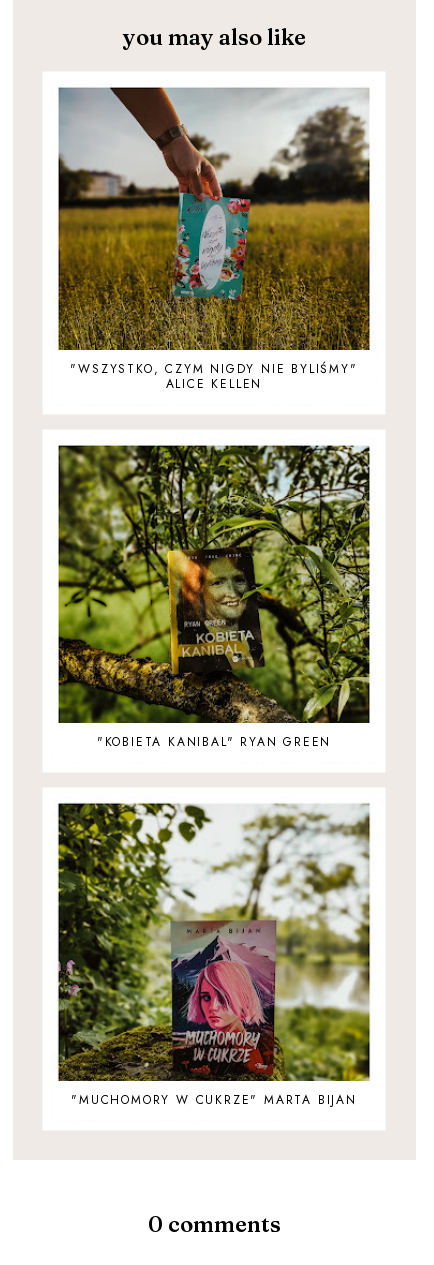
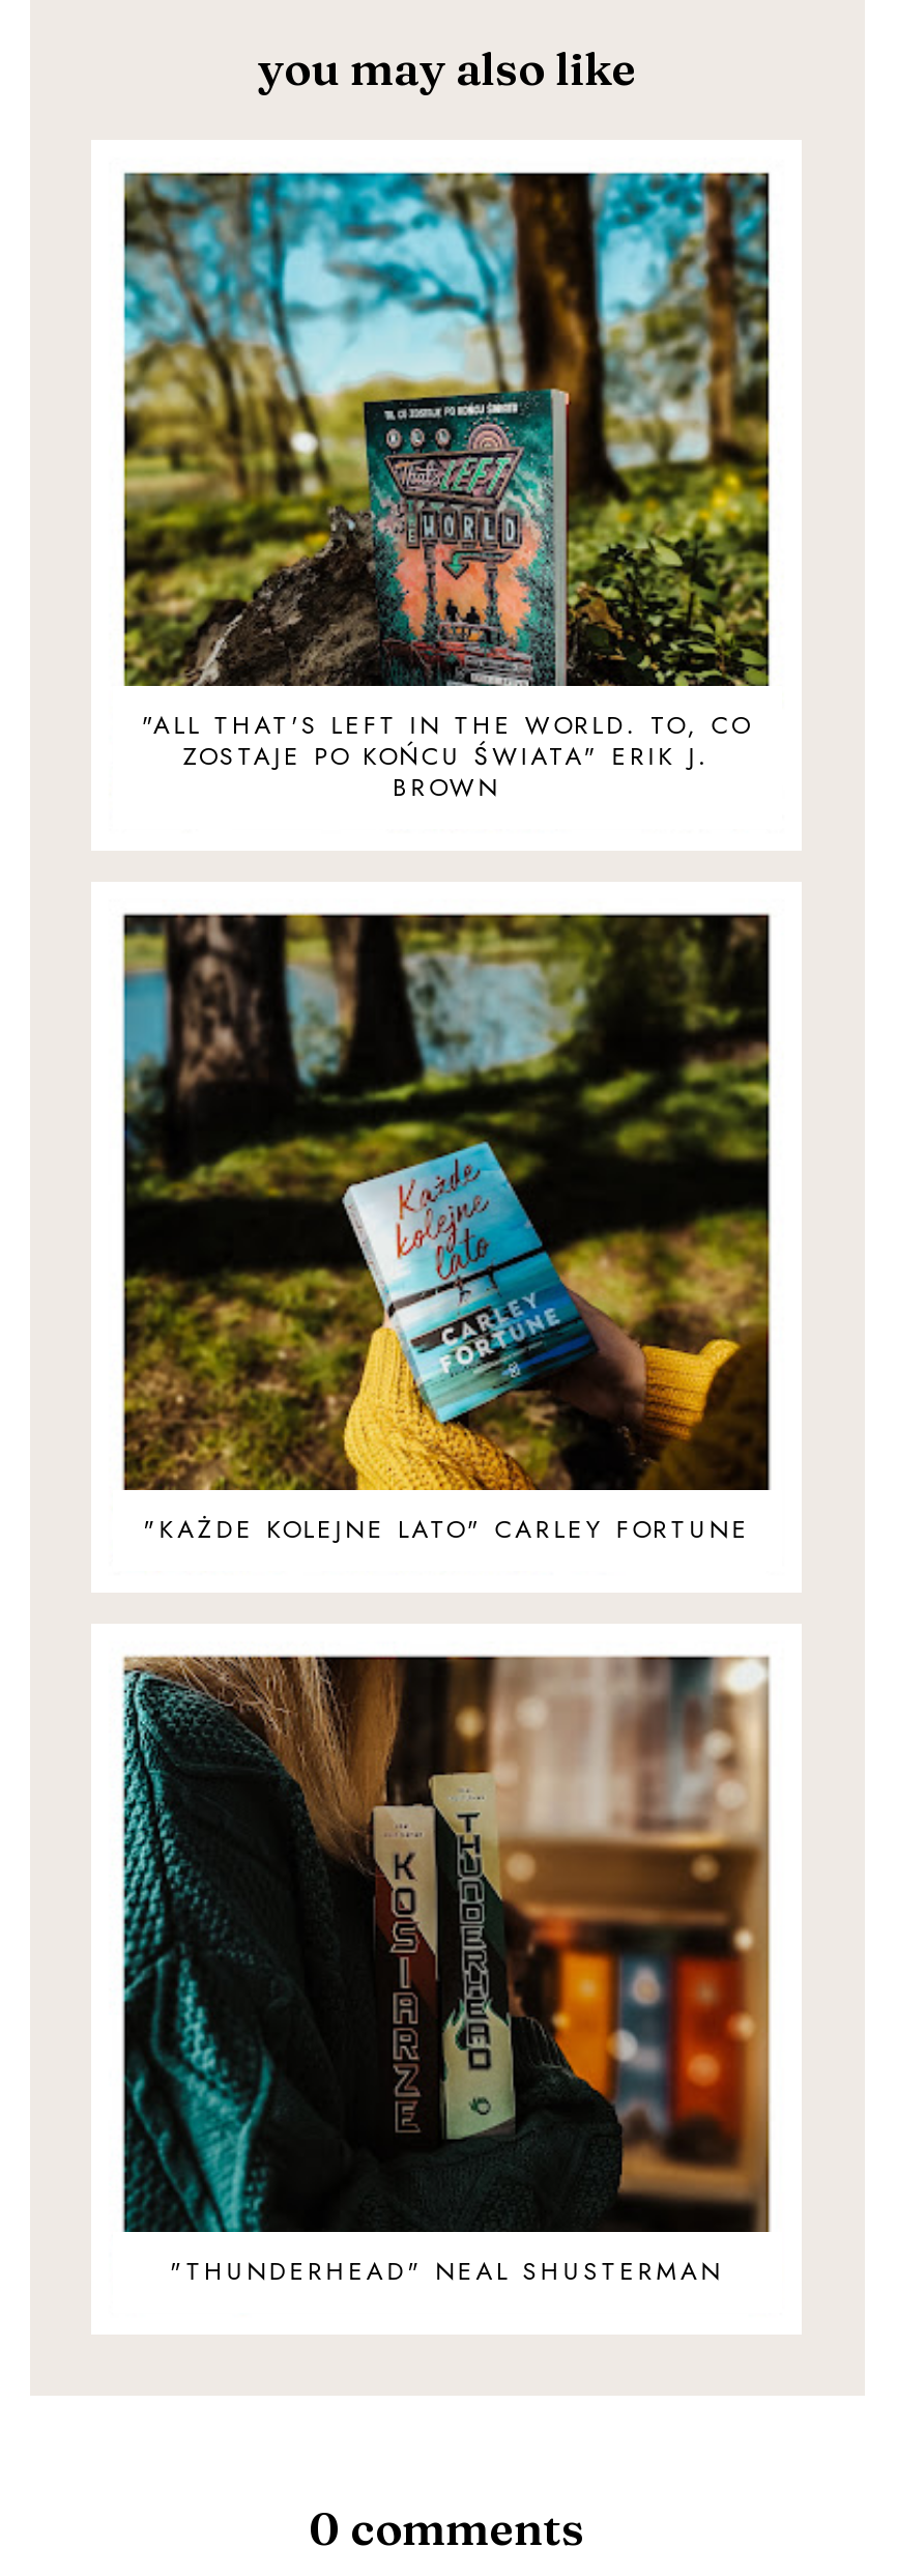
- [image]
- "WSZYSTKO, CZYM NIGDY NIE BYLIŚMY"
- ALICE KELLEN
+ [image]
+ "ALL THAT'S LEFT IN THE WORLD. TO, CO
+ ZOSTAJE PO KOŃCU ŚWIATA" ERIK J.
+ BROWN

- [image]
- "KOBIETA KANIBAL" RYAN GREEN
+ [image]
+ "KAŻDE KOLEJNE LATO" CARLEY FORTUNE

- [image]
- "MUCHOMORY W CUKRZE" MARTA BIJAN
+ [image]
+ "THUNDERHEAD" NEAL SHUSTERMAN
